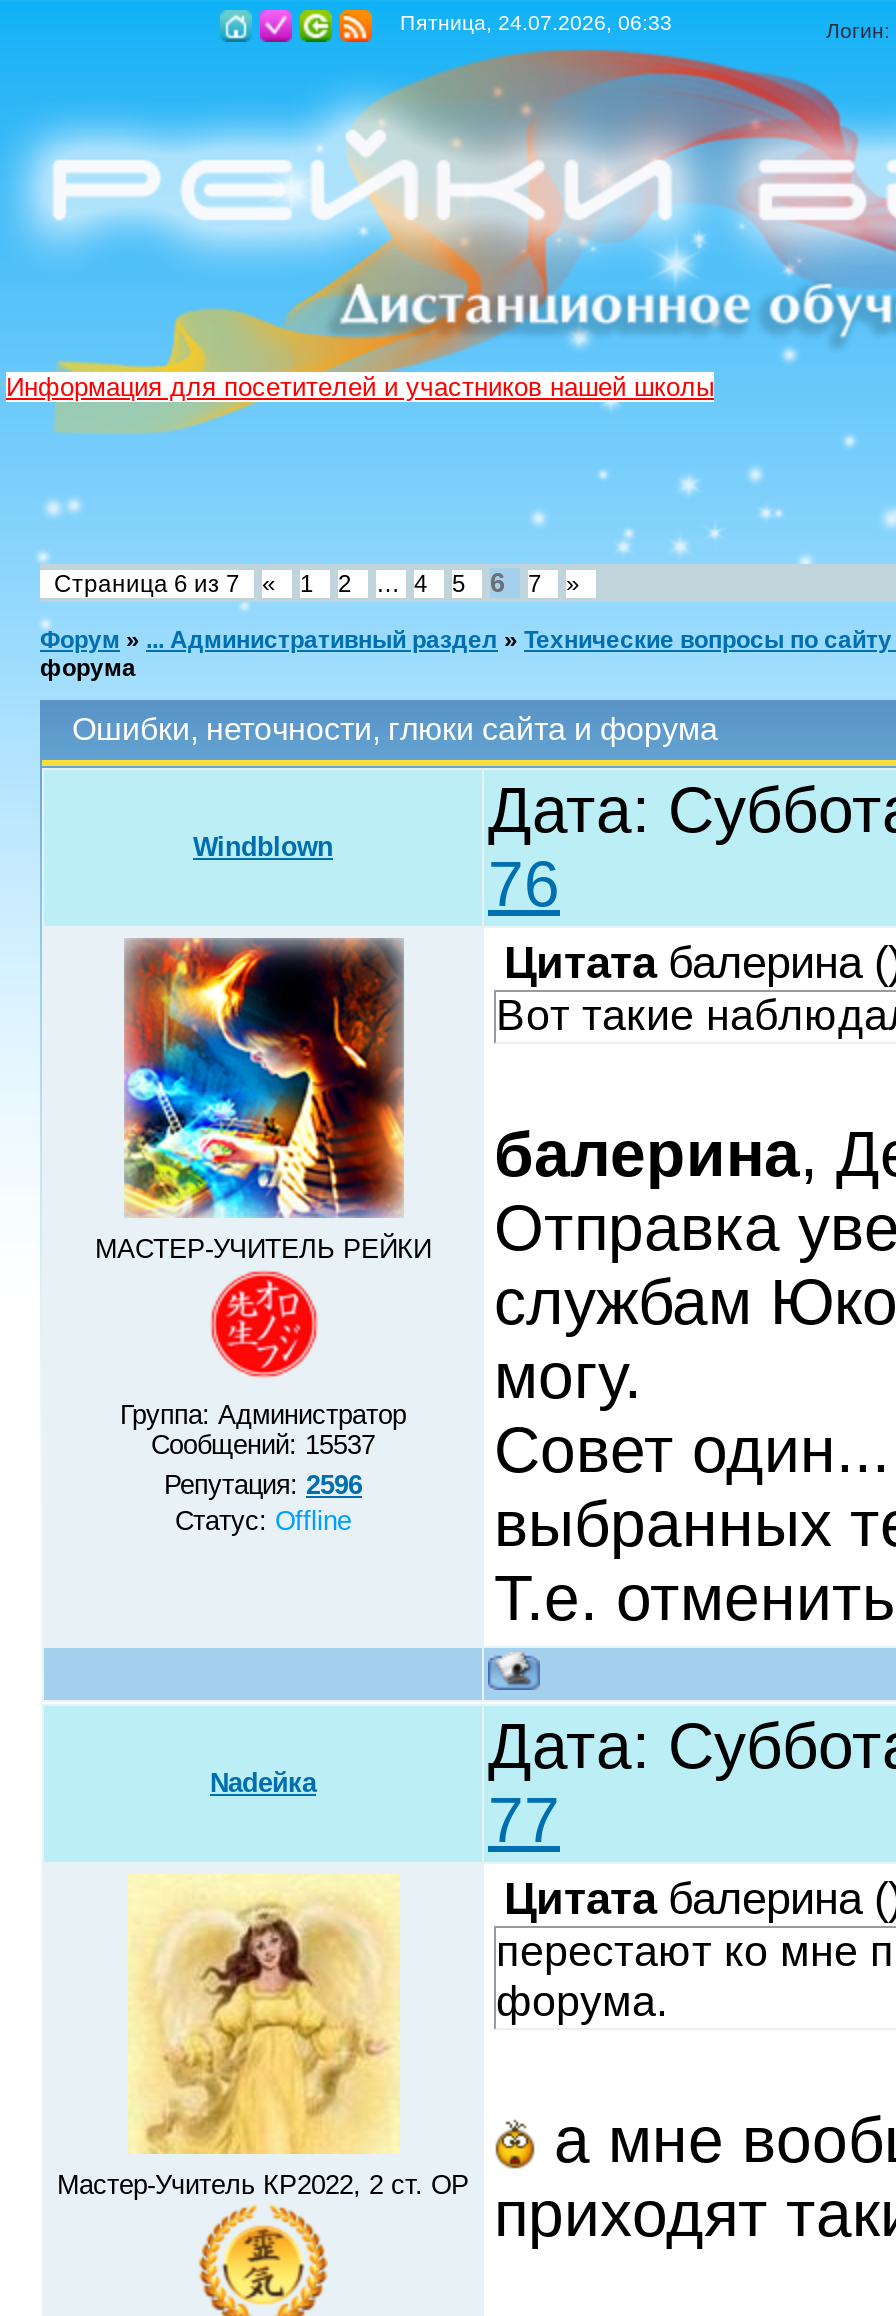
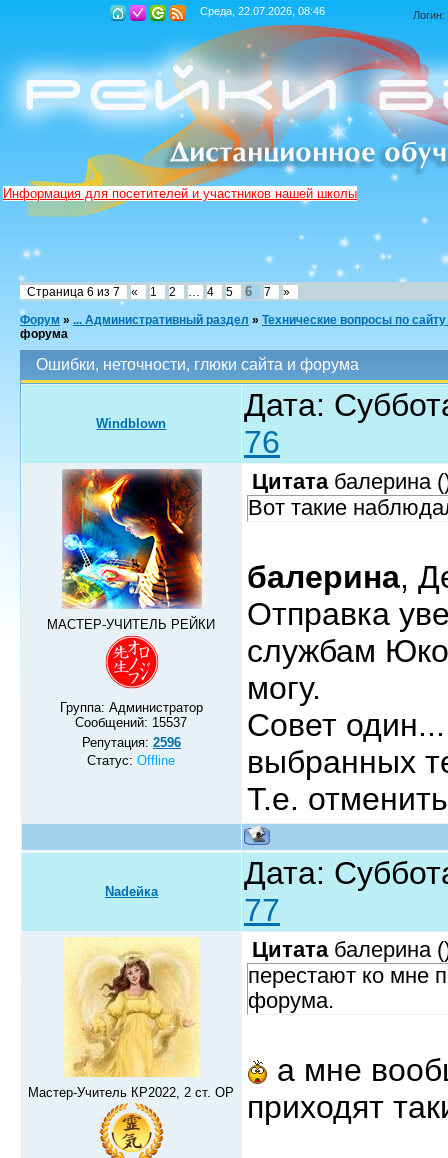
- Пятница, 24.07.2026, 06:33
+ Среда, 22.07.2026, 08:46
